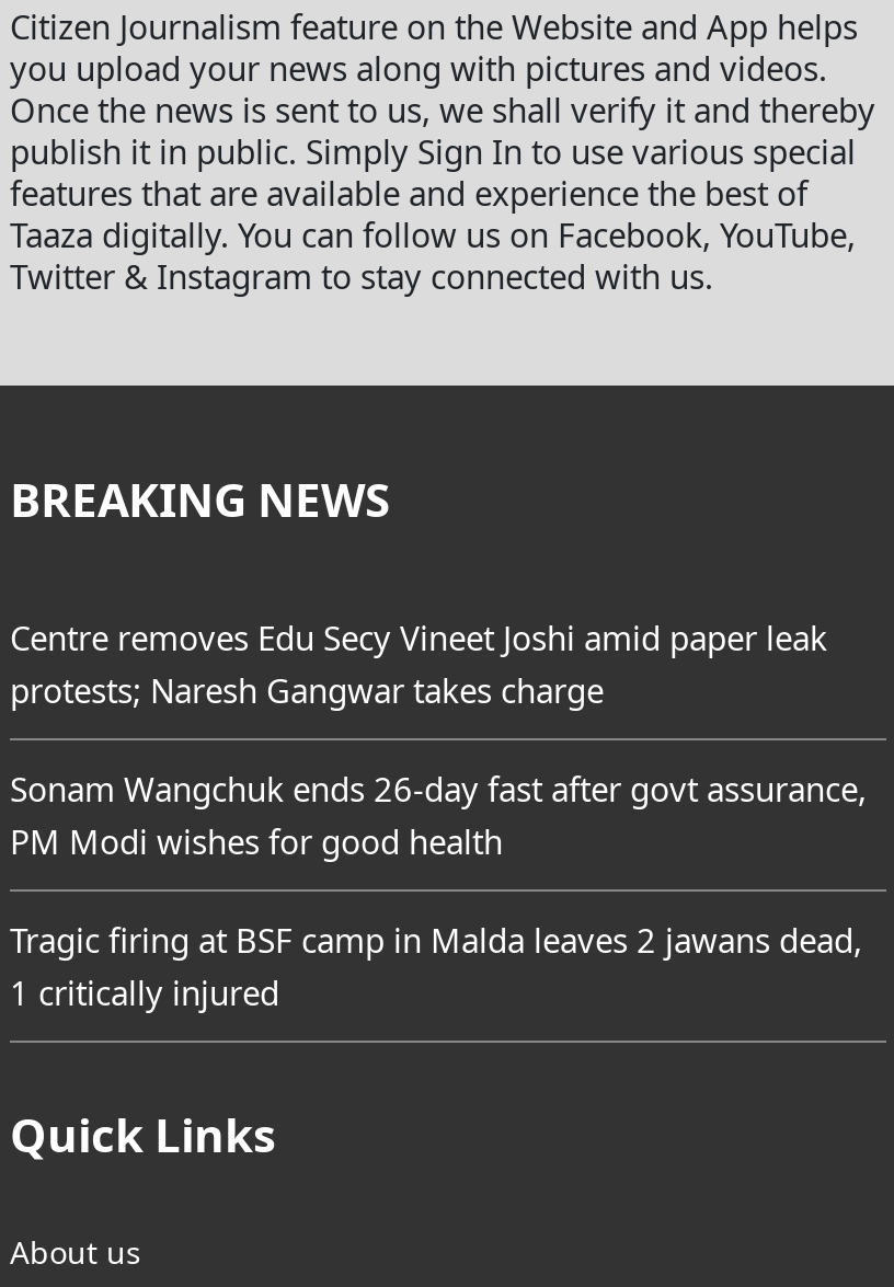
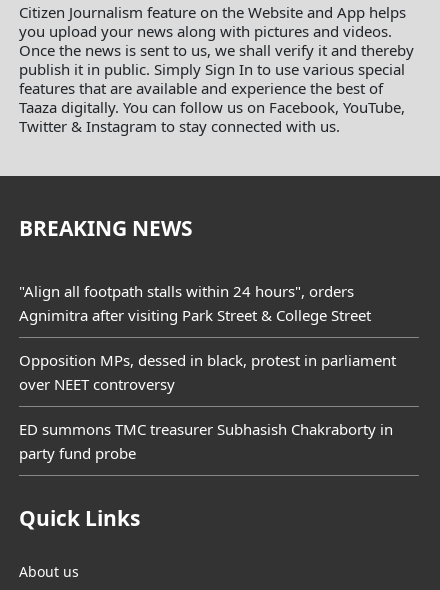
- Centre removes Edu Secy Vineet Joshi amid paper leak
- protests; Naresh Gangwar takes charge
+ "Align all footpath stalls within 24 hours", orders
+ Agnimitra after visiting Park Street & College Street

- Sonam Wangchuk ends 26-day fast after govt assurance,
- PM Modi wishes for good health
+ Opposition MPs, dessed in black, protest in parliament
+ over NEET controversy

- Tragic firing at BSF camp in Malda leaves 2 jawans dead,
- 1 critically injured
+ ED summons TMC treasurer Subhasish Chakraborty in
+ party fund probe
